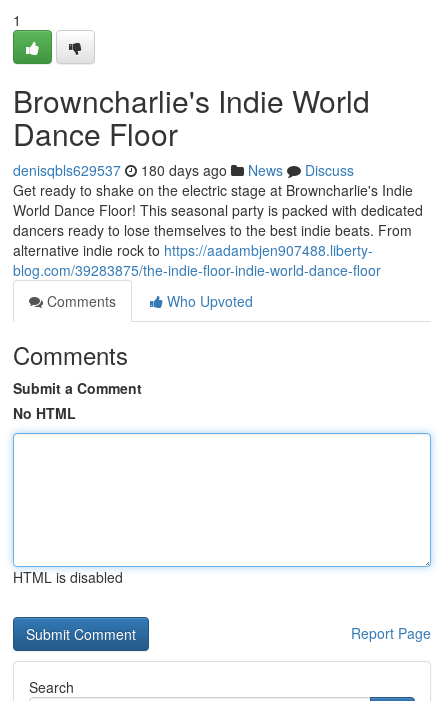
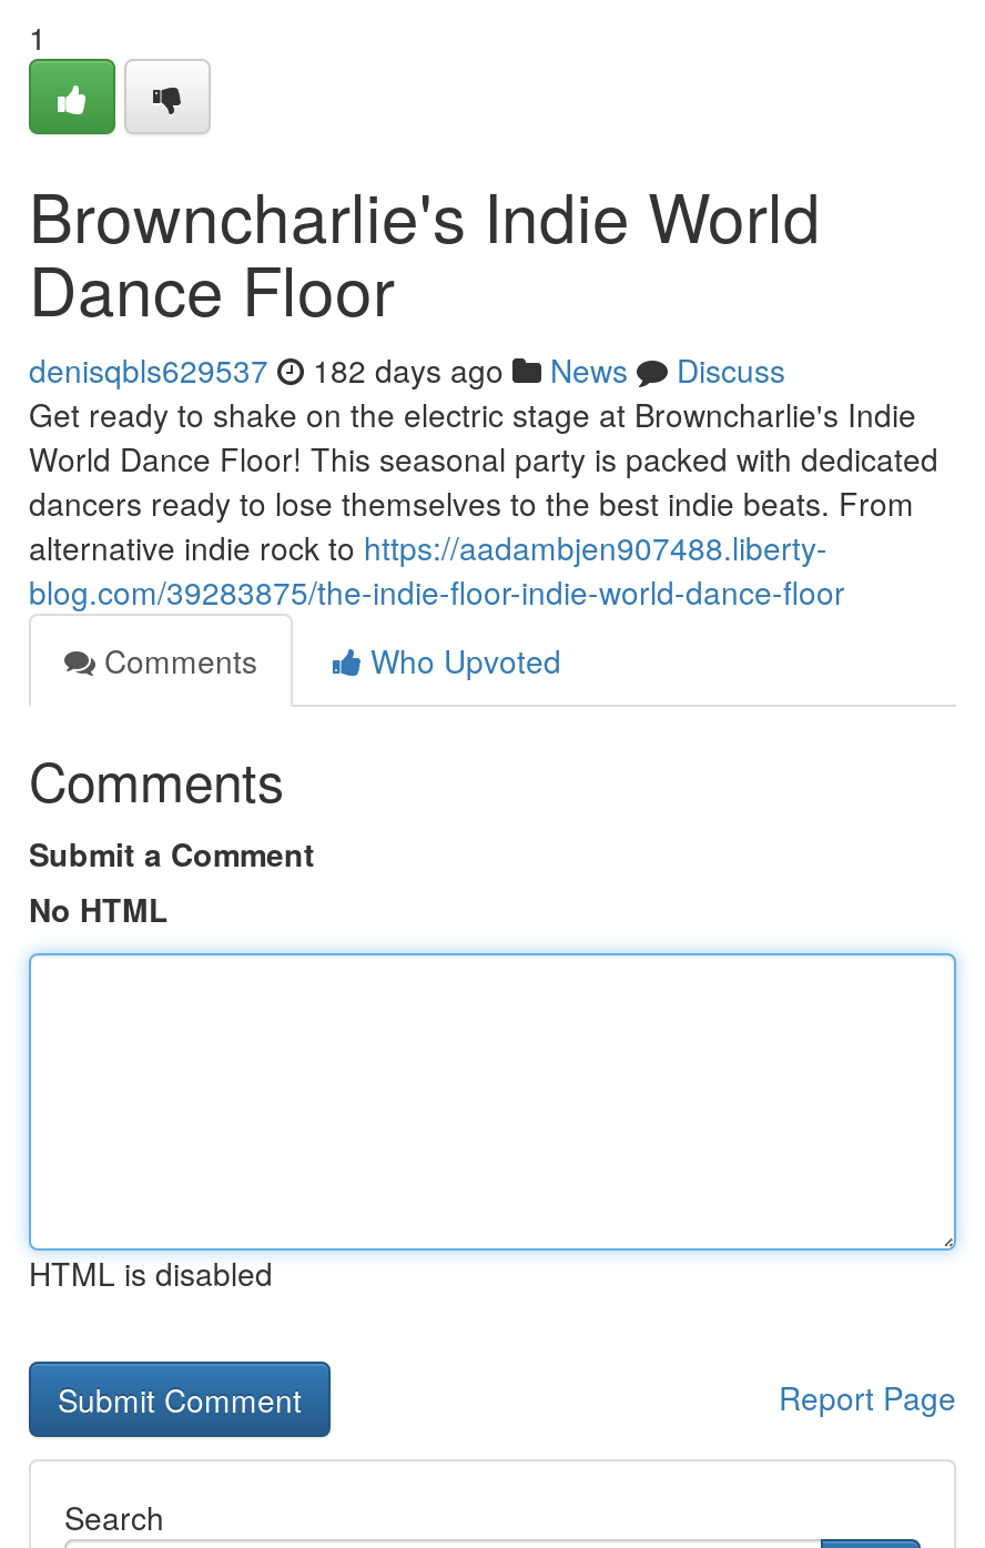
- denisqbls629537 180 days ago News Discuss
+ denisqbls629537 182 days ago News Discuss
